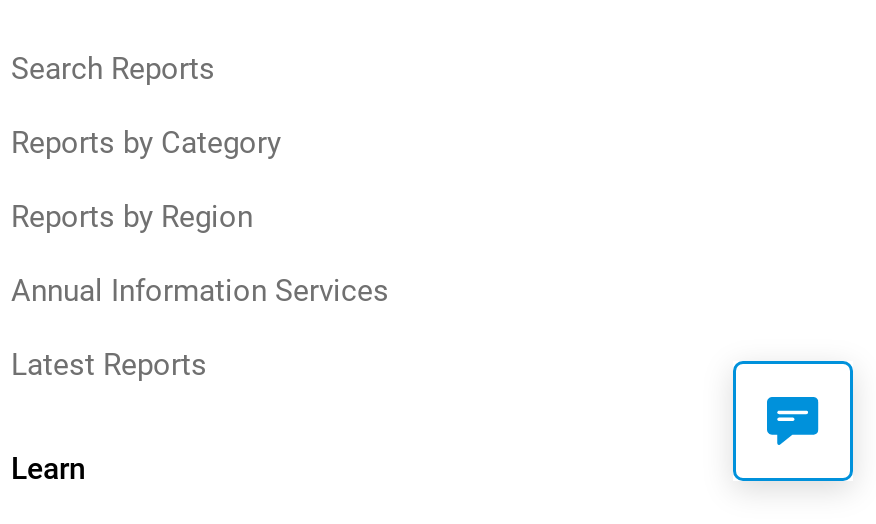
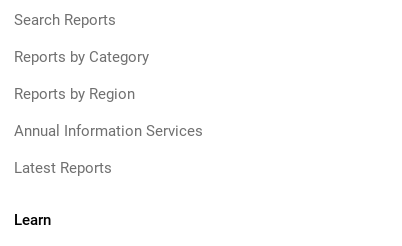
- [image]
